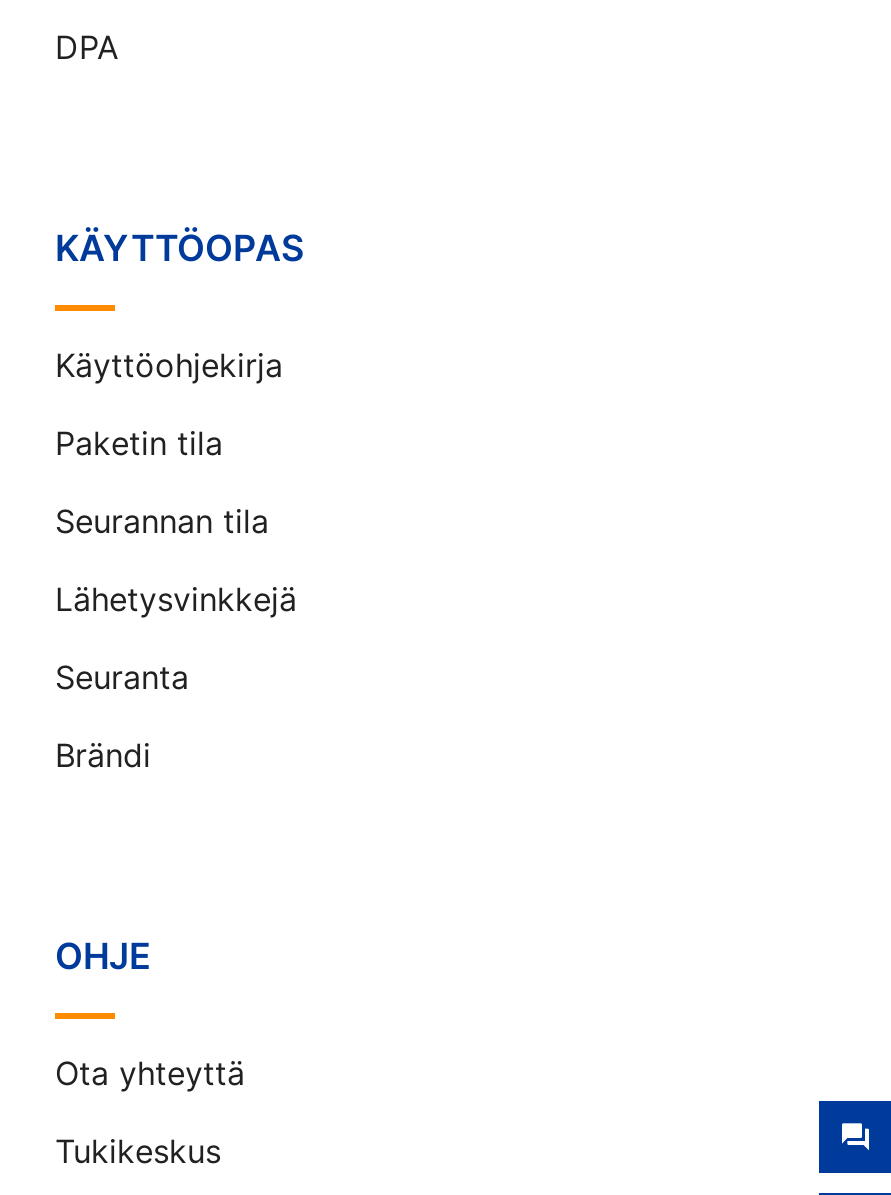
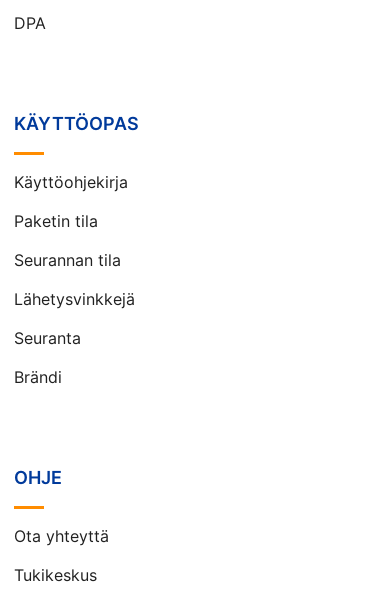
- [image]
